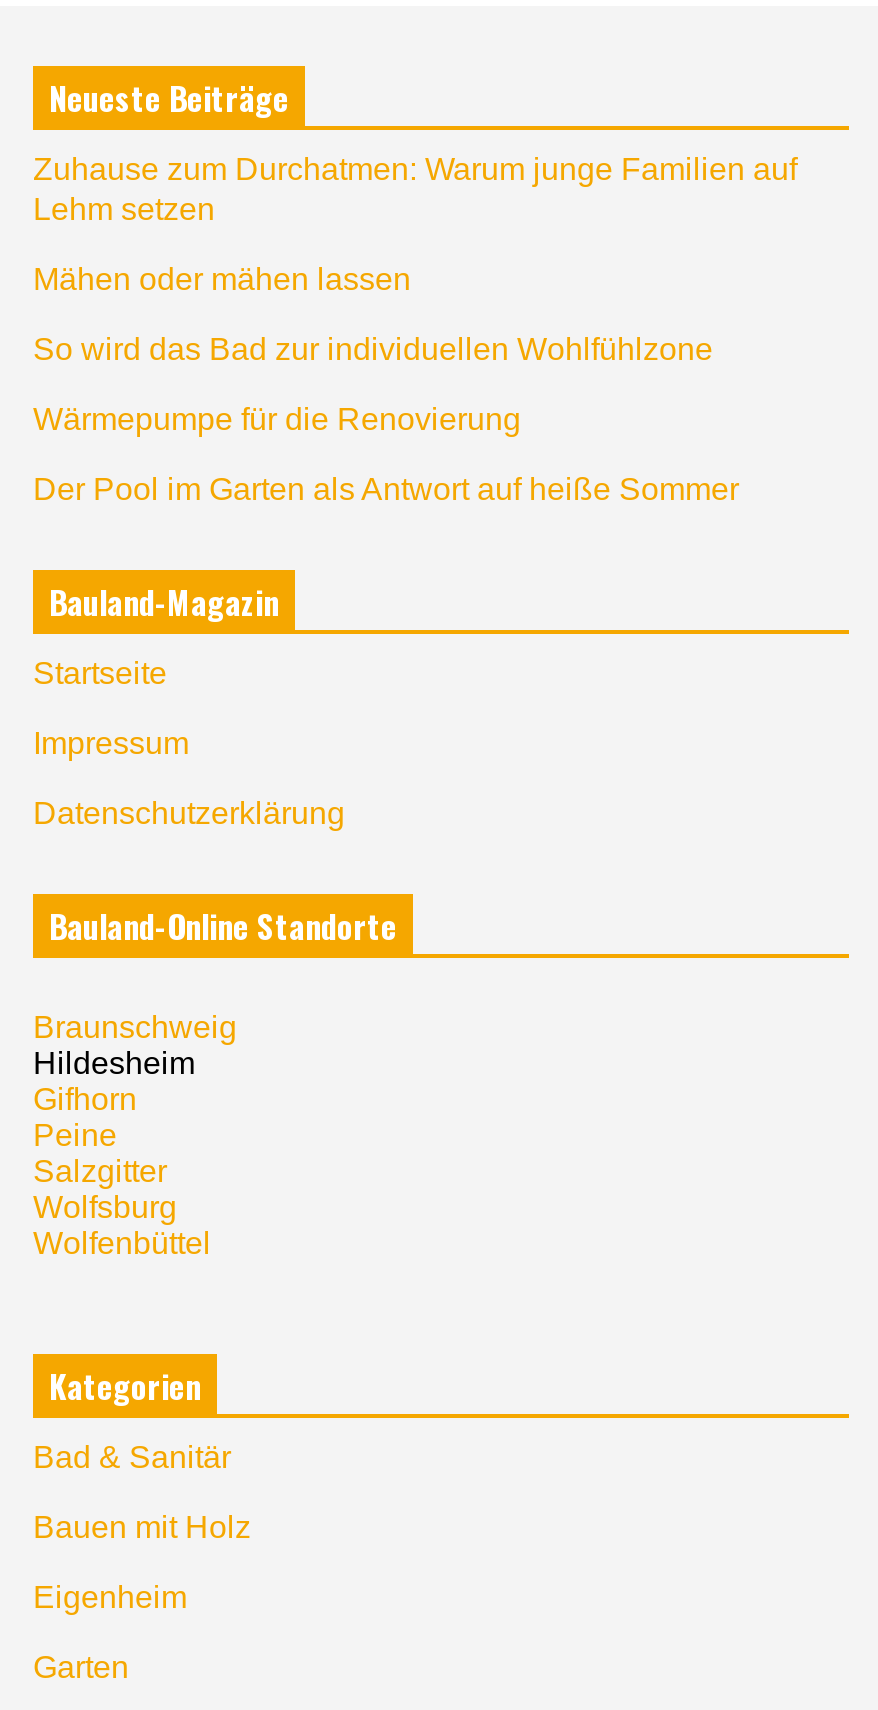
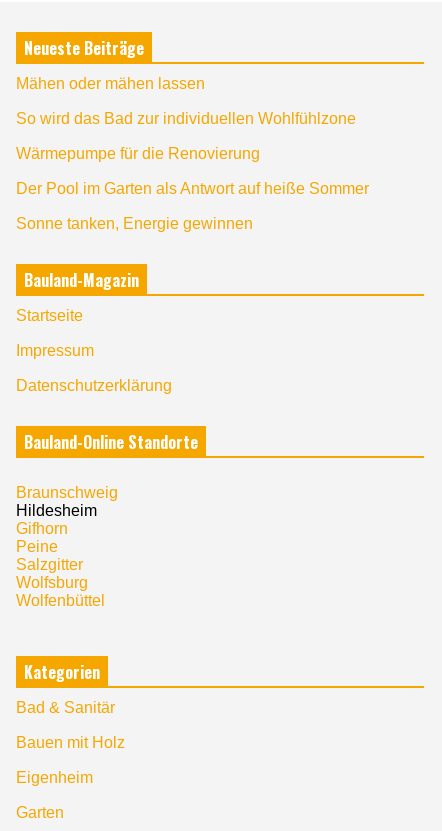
- Zuhause zum Durchatmen: Warum junge Familien auf
- Lehm setzen

moved up: Mähen oder mähen lassen | So wird das Bad zur individuellen Wohlfühlzone | Wärmepumpe für die Renovierung | Der Pool im Garten als Antwort auf heiße Sommer

+ Sonne tanken, Energie gewinnen
